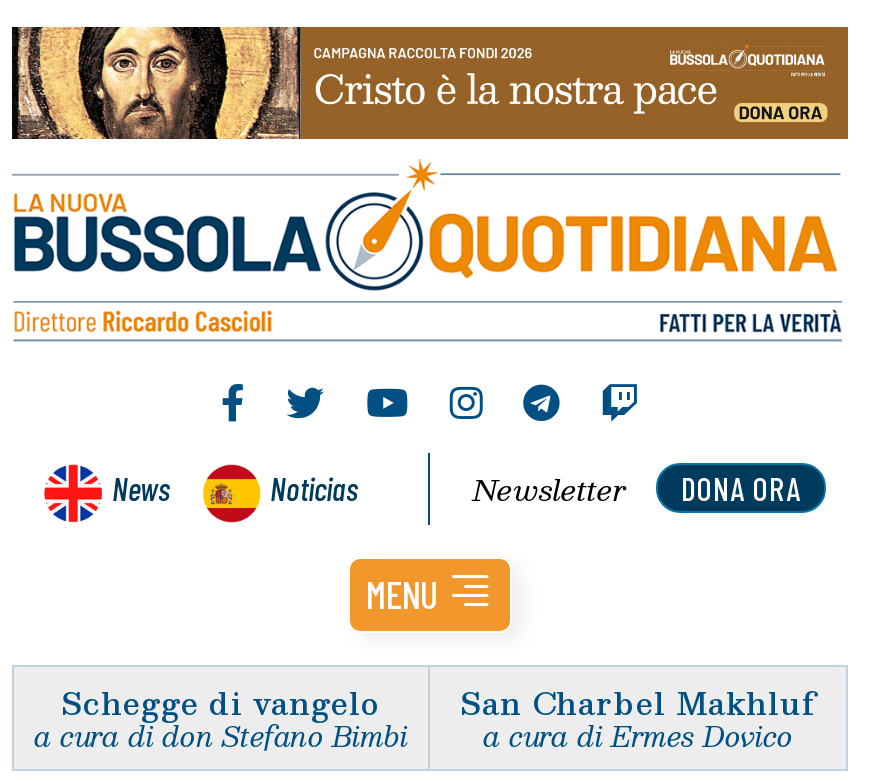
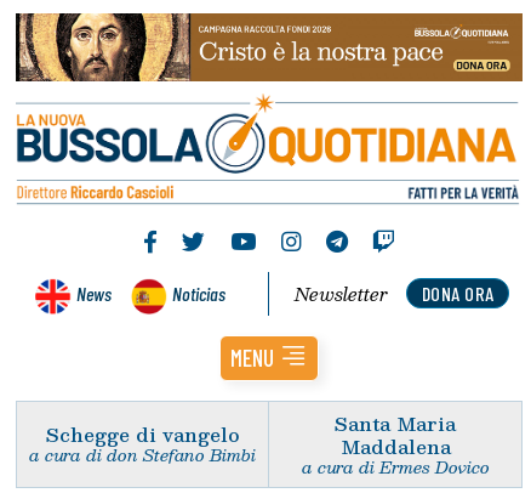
- San Charbel Makhluf
+ Santa Maria
+ Maddalena
